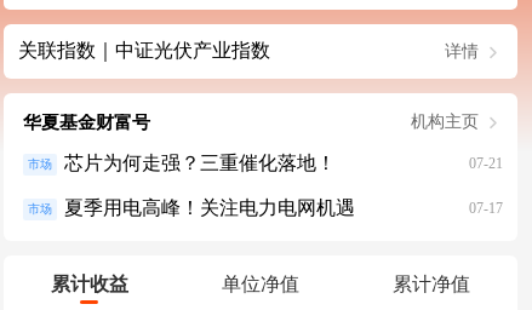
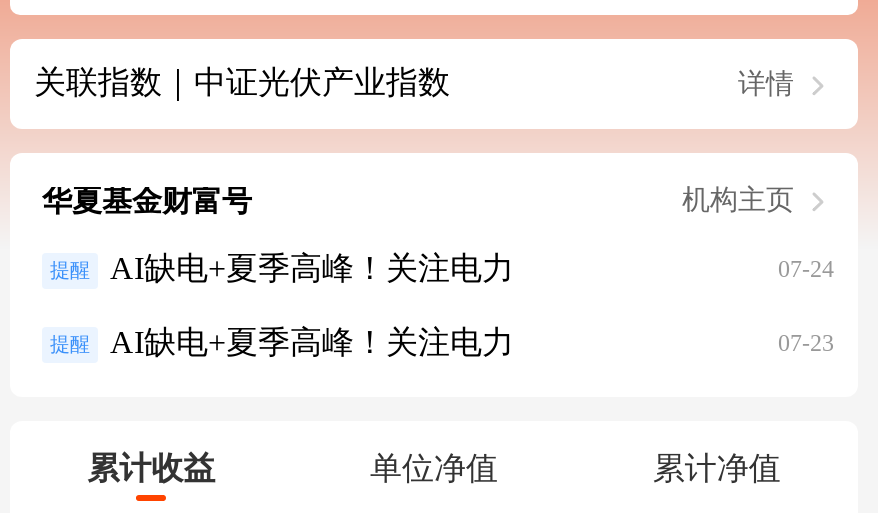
- 市场
- 芯片为何走强？三重催化落地！
- 07-21
+ 提醒
+ AI缺电+夏季高峰！关注电力
+ 07-24

- 市场
- 夏季用电高峰！关注电力电网机遇
- 07-17
+ 提醒
+ AI缺电+夏季高峰！关注电力
+ 07-23
